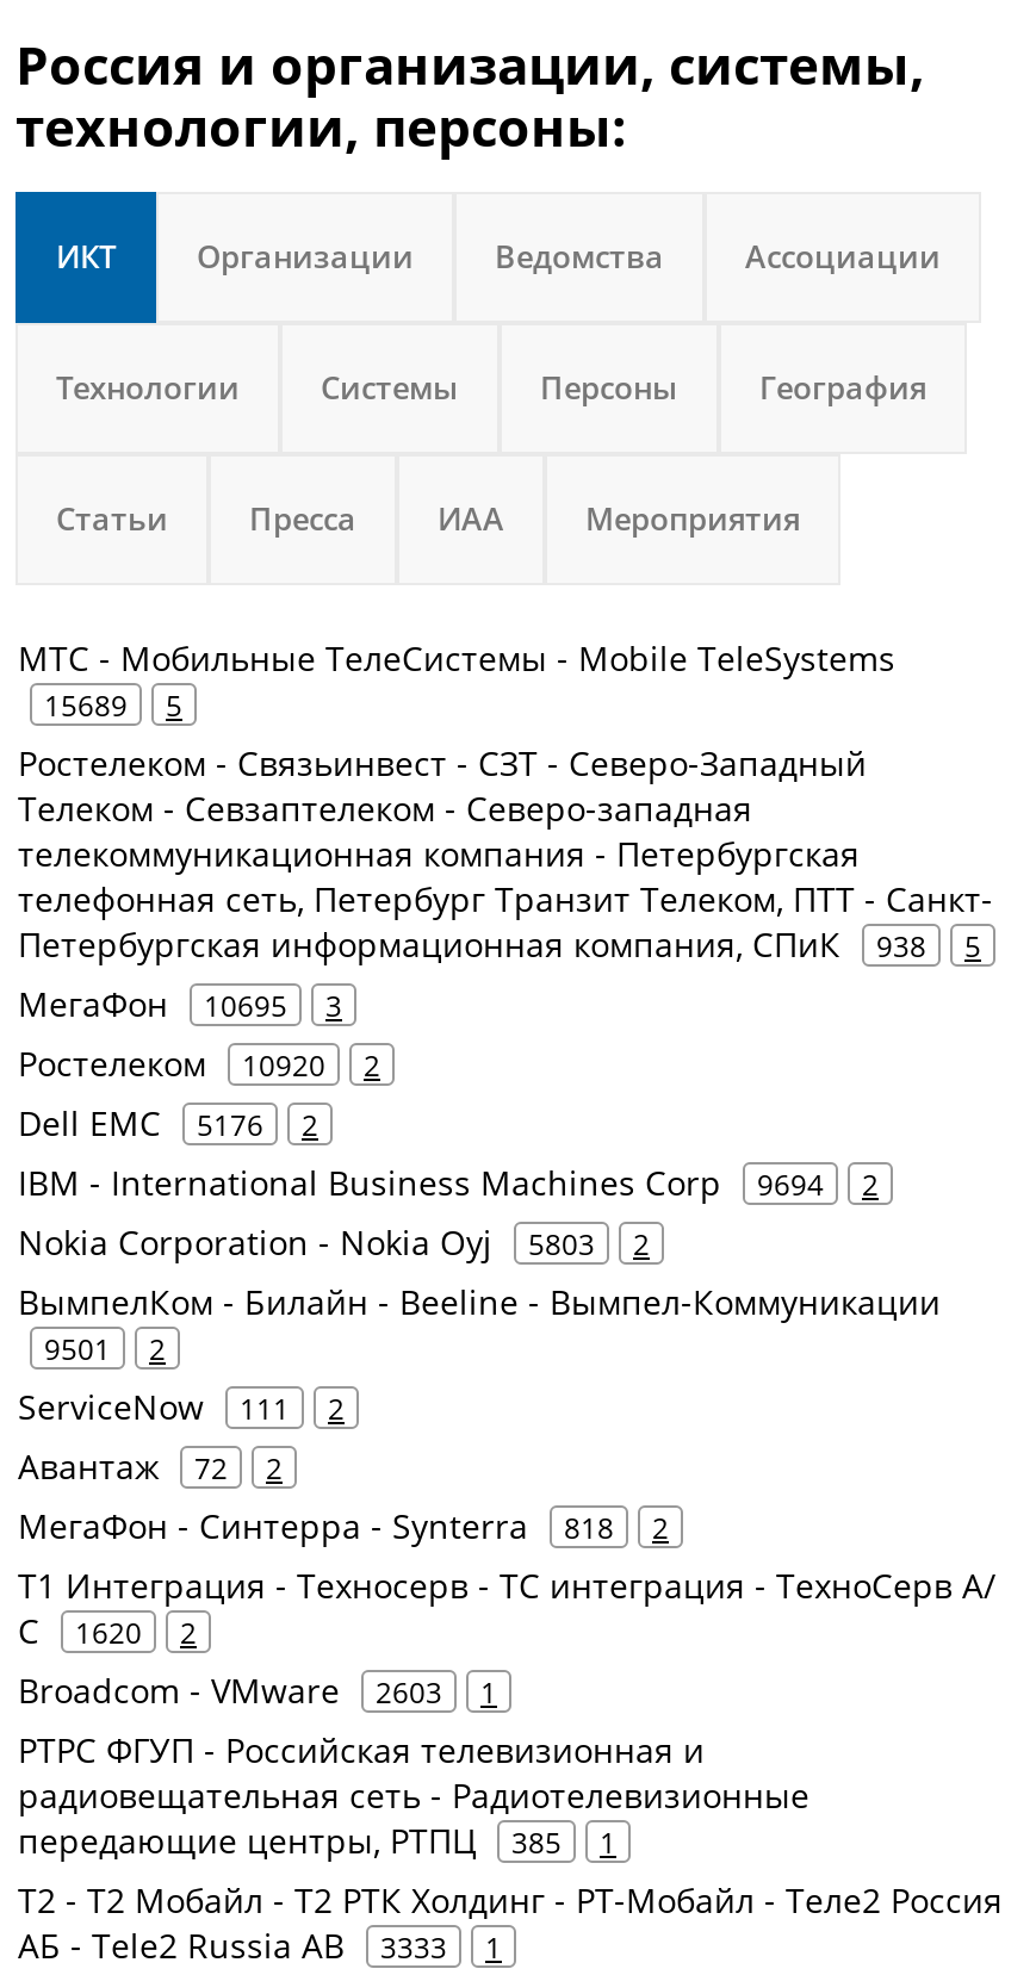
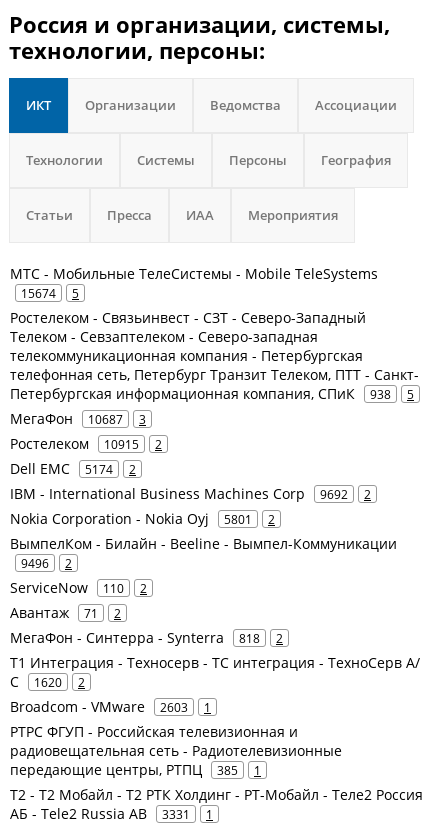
- 15689 5
+ 15674 5

- МегаФон 10695 3
+ МегаФон 10687 3

- Ростелеком 10920 2
+ Ростелеком 10915 2

- Dell EMC 5176 2
+ Dell EMC 5174 2

- IBM - International Business Machines Corp 9694 2
+ IBM - International Business Machines Corp 9692 2

- Nokia Corporation - Nokia Oyj 5803 2
+ Nokia Corporation - Nokia Oyj 5801 2

- 9501 2
+ 9496 2

- ServiceNow 111 2
+ ServiceNow 110 2

- Авантаж 72 2
+ Авантаж 71 2

- 3333
+ 3331
